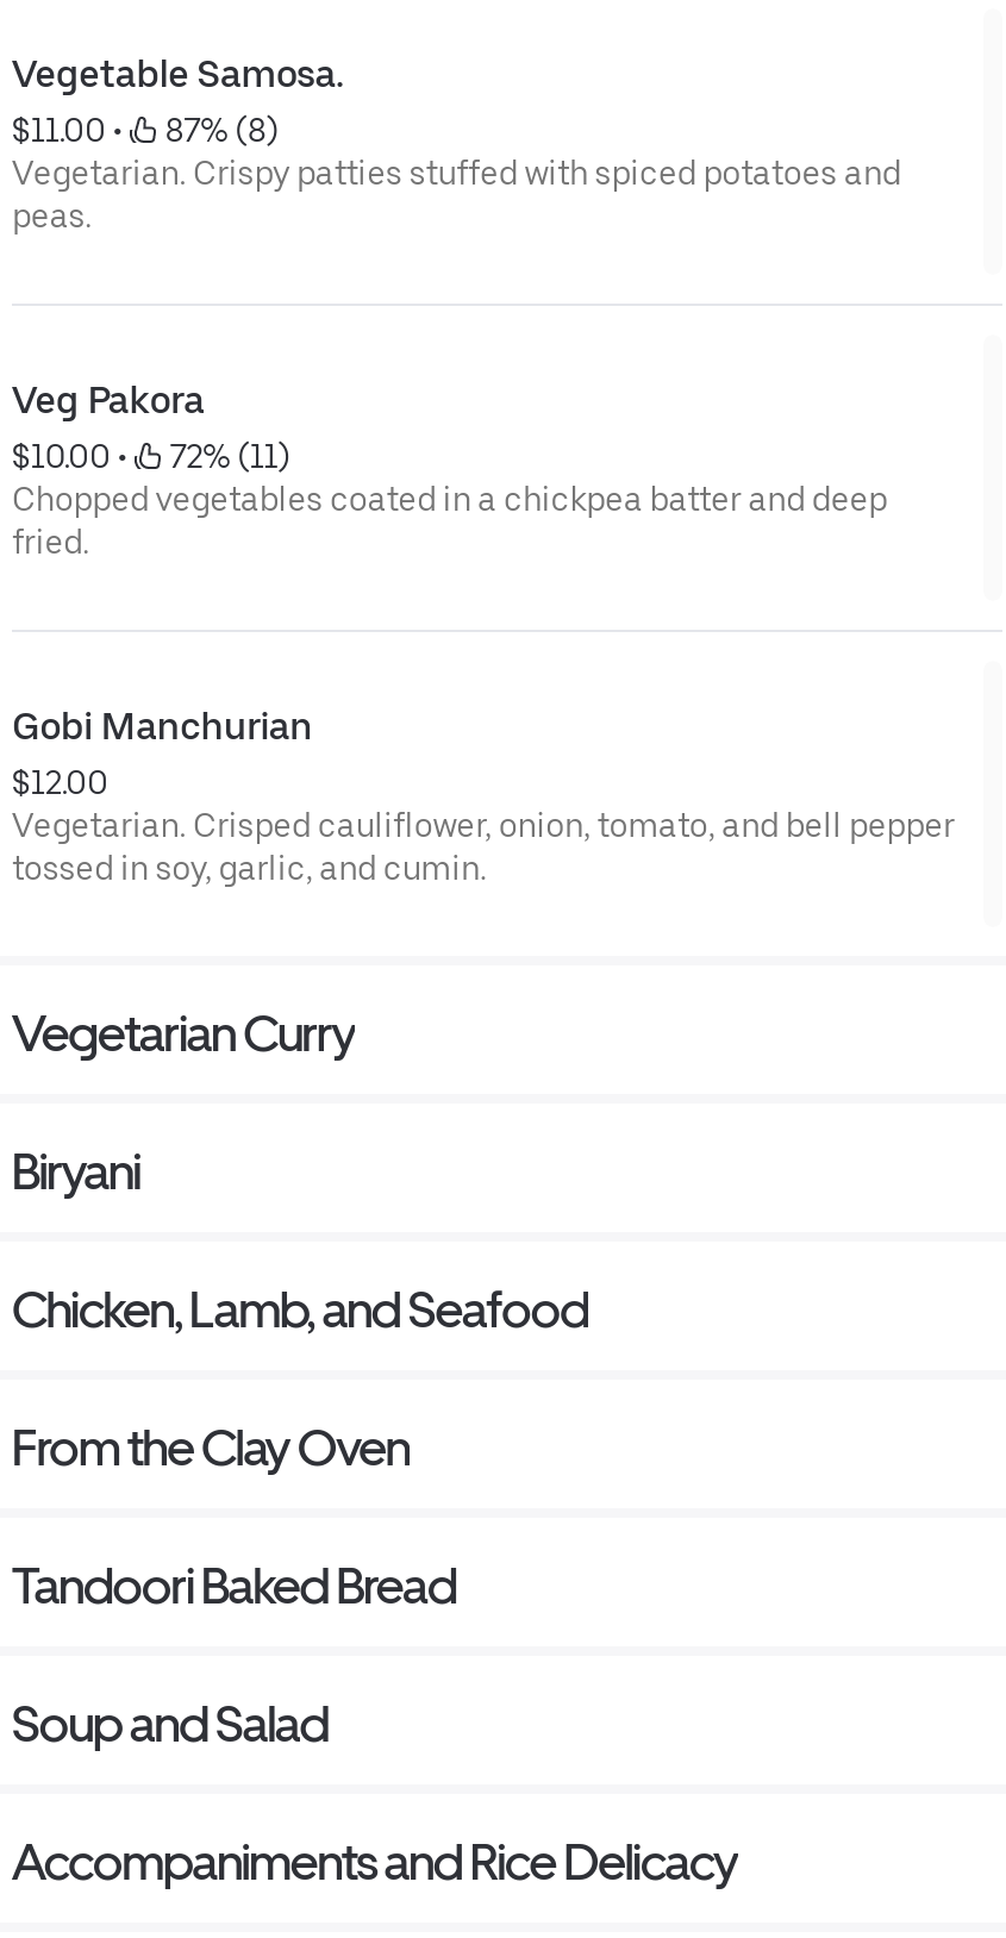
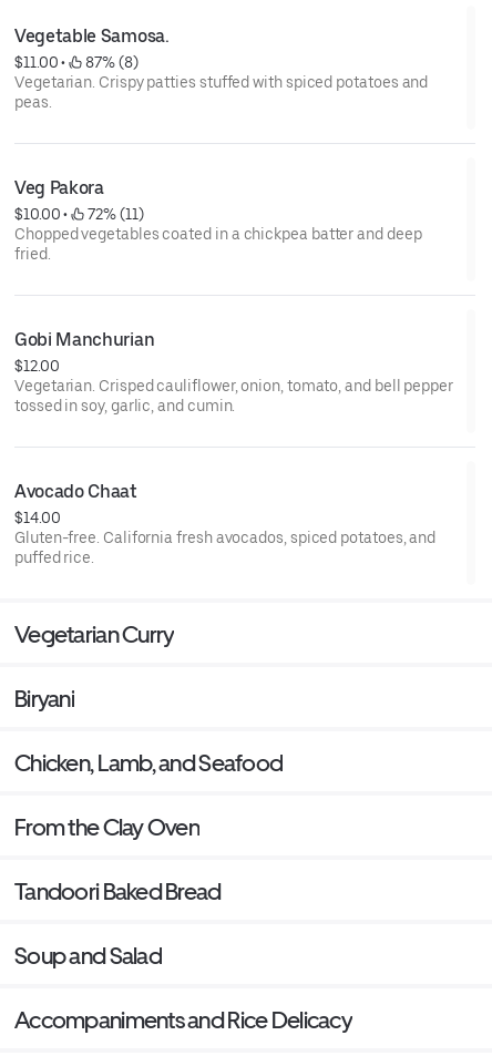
+ Avocado Chaat
+ $14.00
+ Gluten-free. California fresh avocados, spiced potatoes, and
+ puffed rice.
